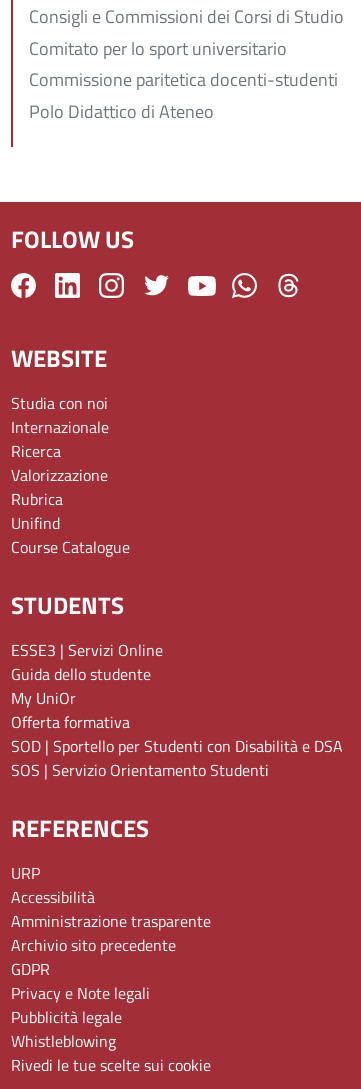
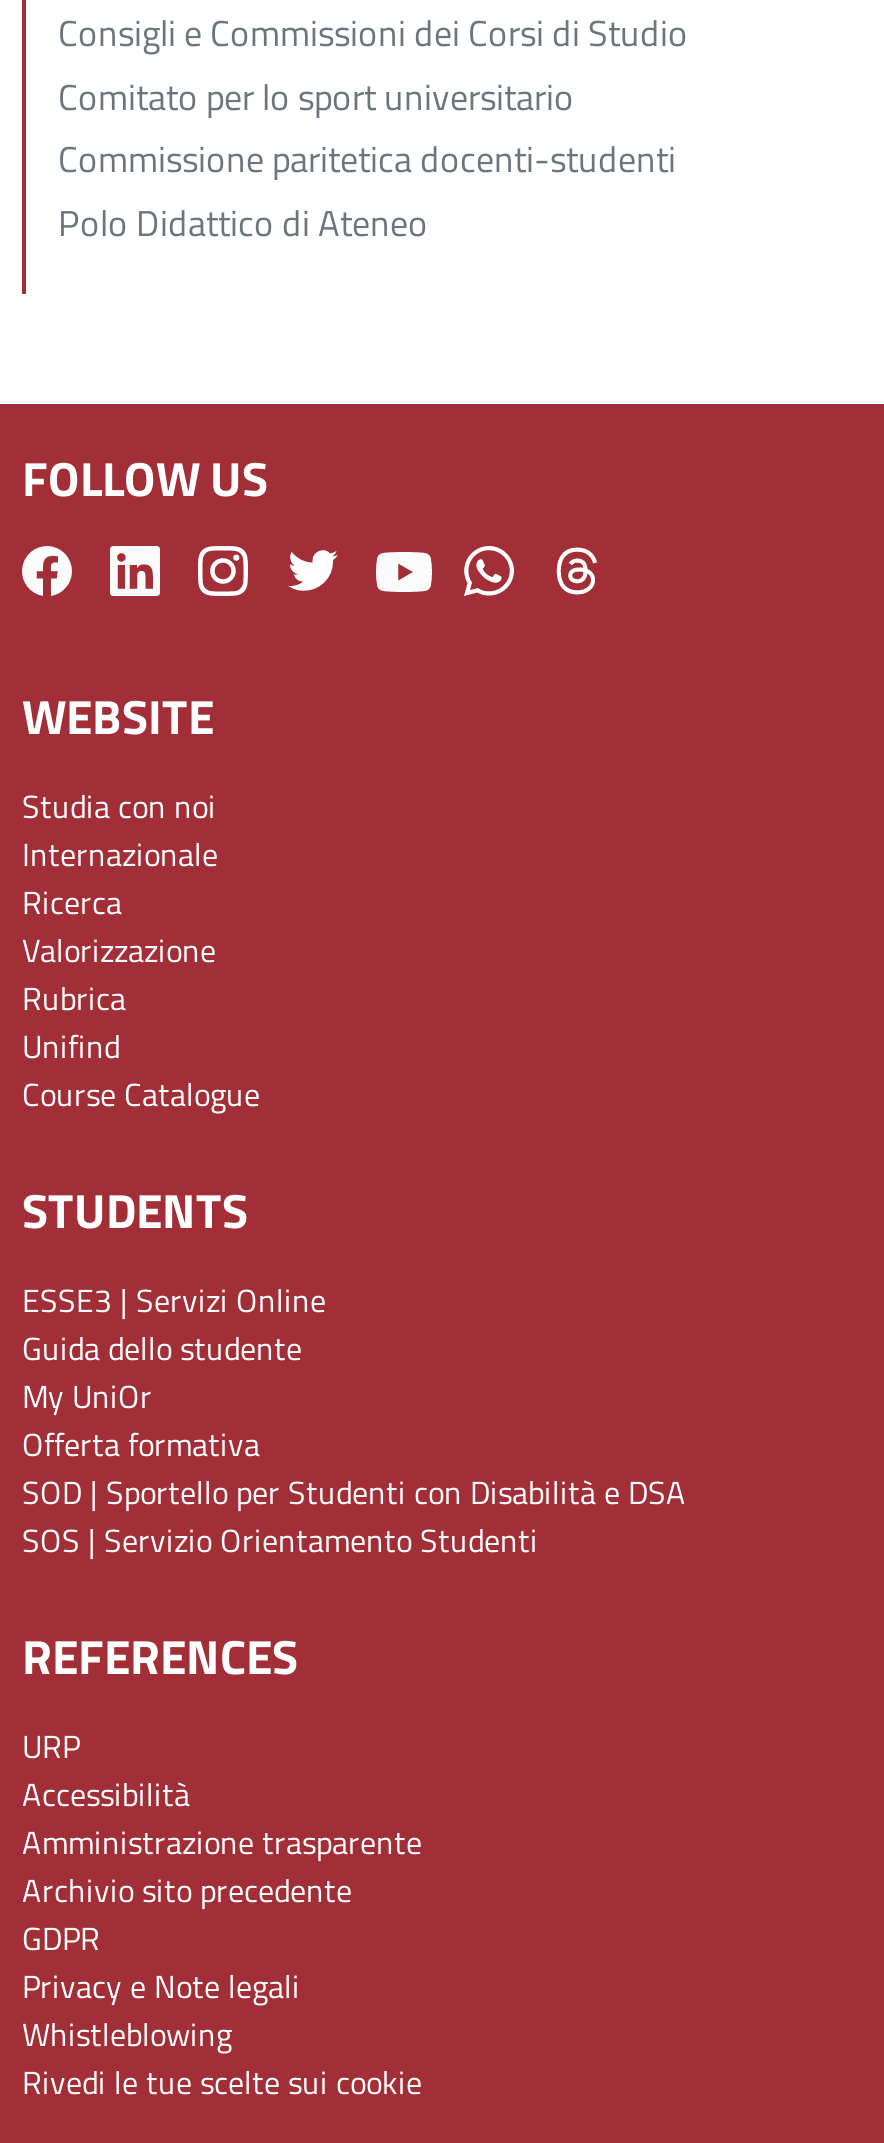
- Pubblicità legale
